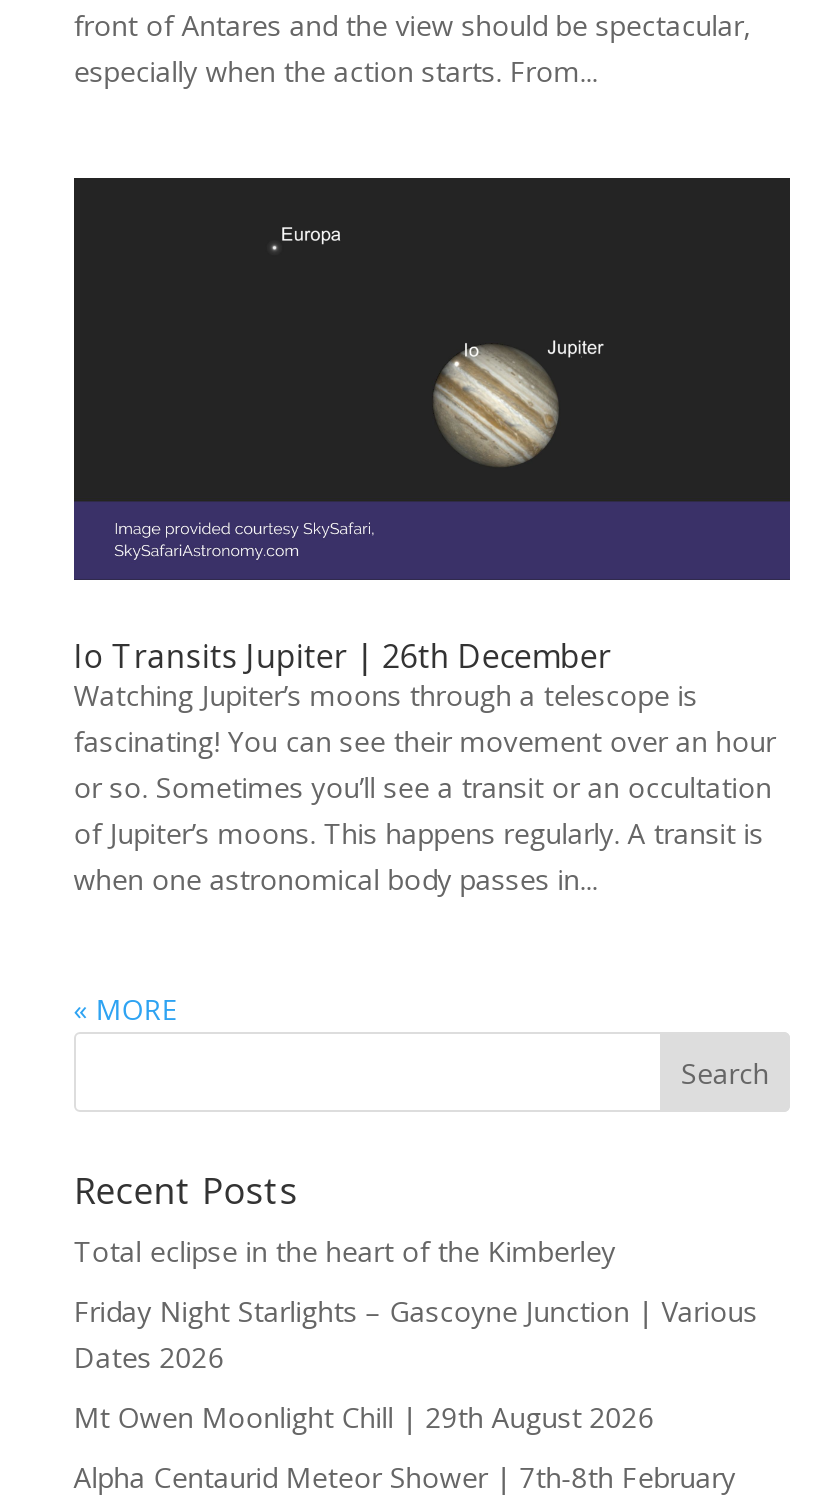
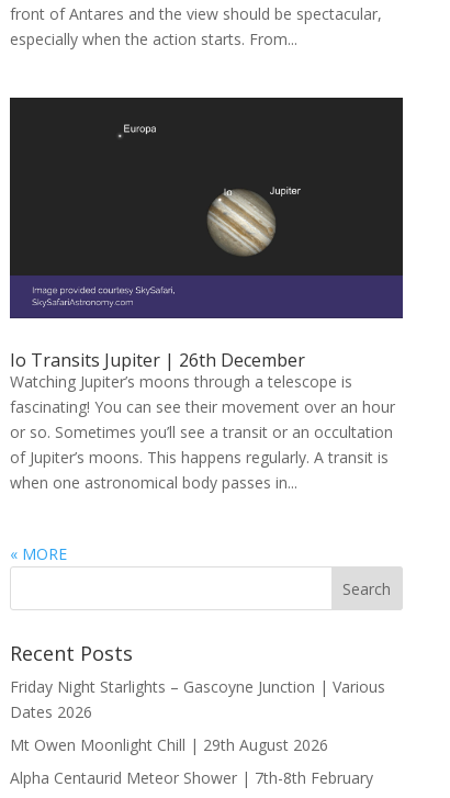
- Total eclipse in the heart of the Kimberley
